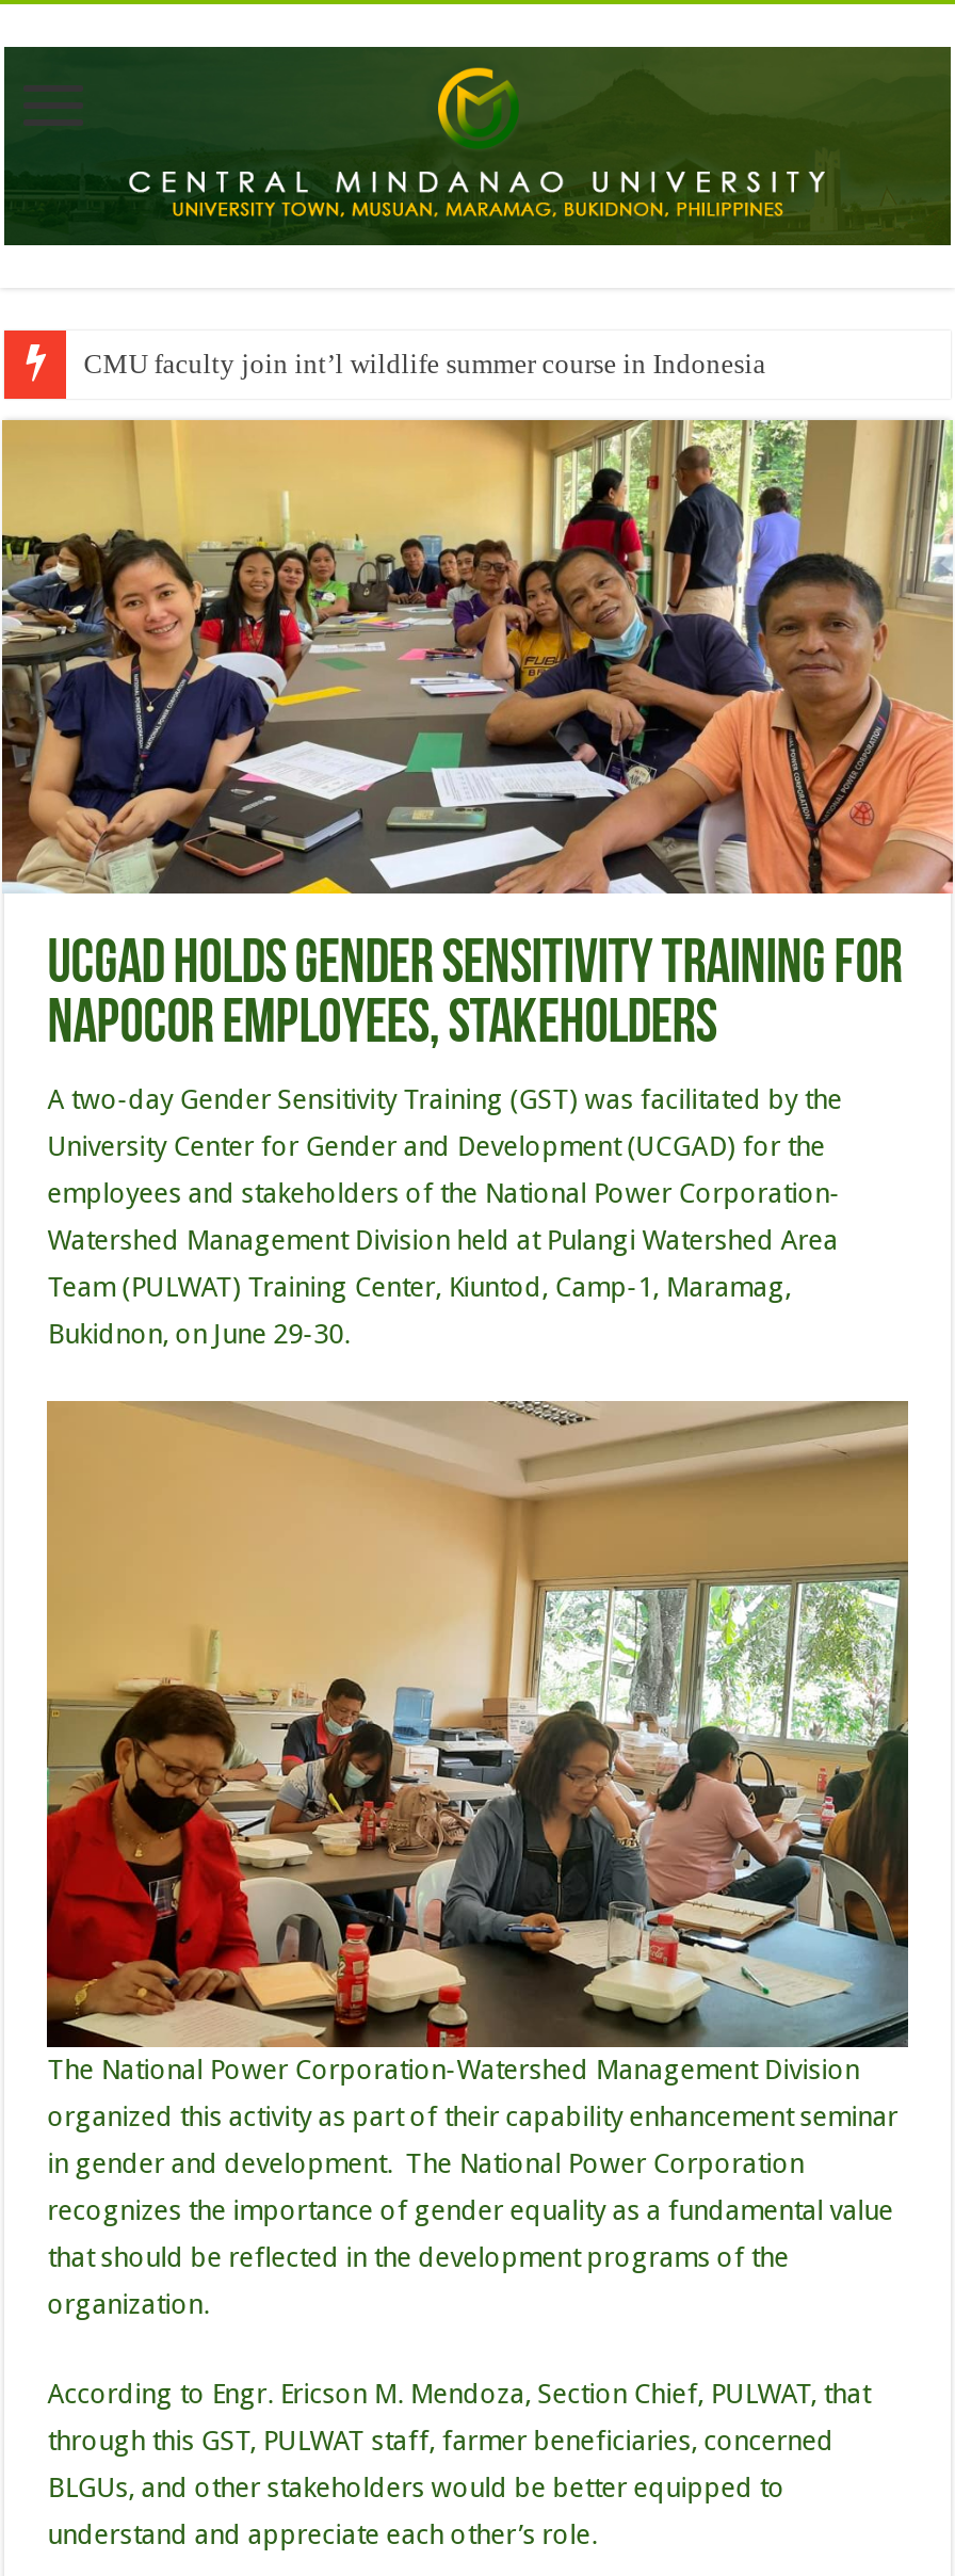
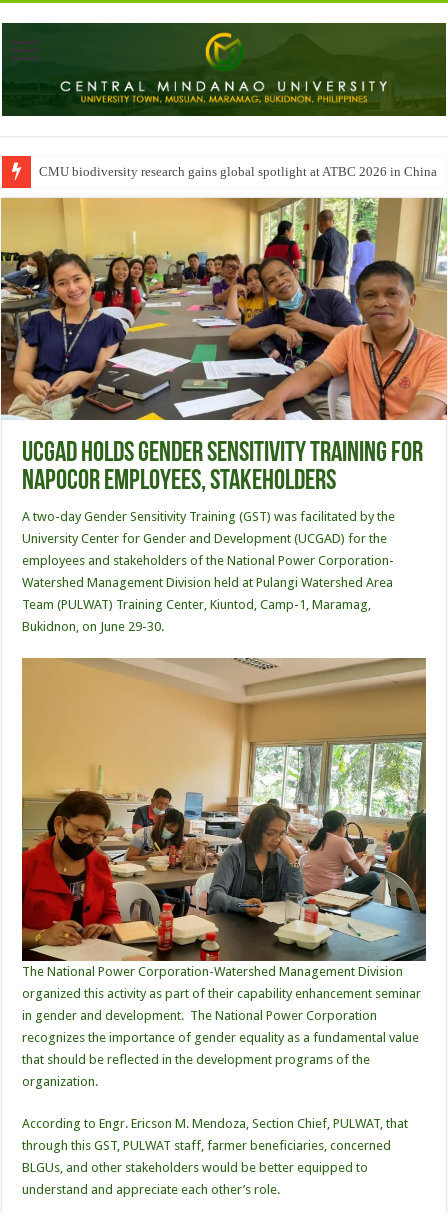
- CMU faculty join int’l wildlife summer course in Indonesia
+ CMU biodiversity research gains global spotlight at ATBC 2026 in China
